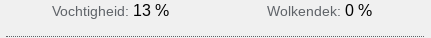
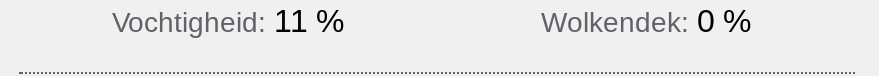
- Vochtigheid: 13 %
+ Vochtigheid: 11 %
